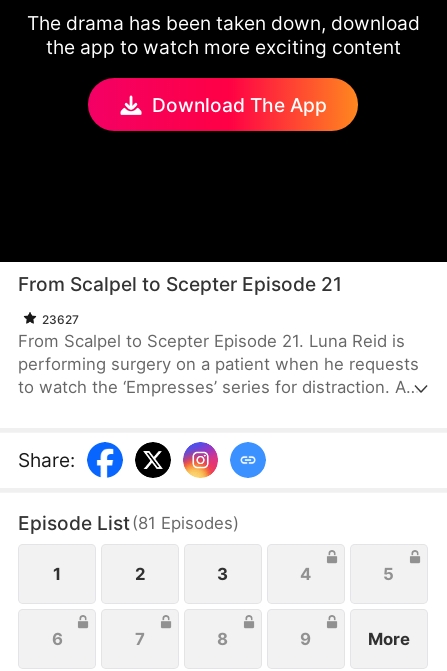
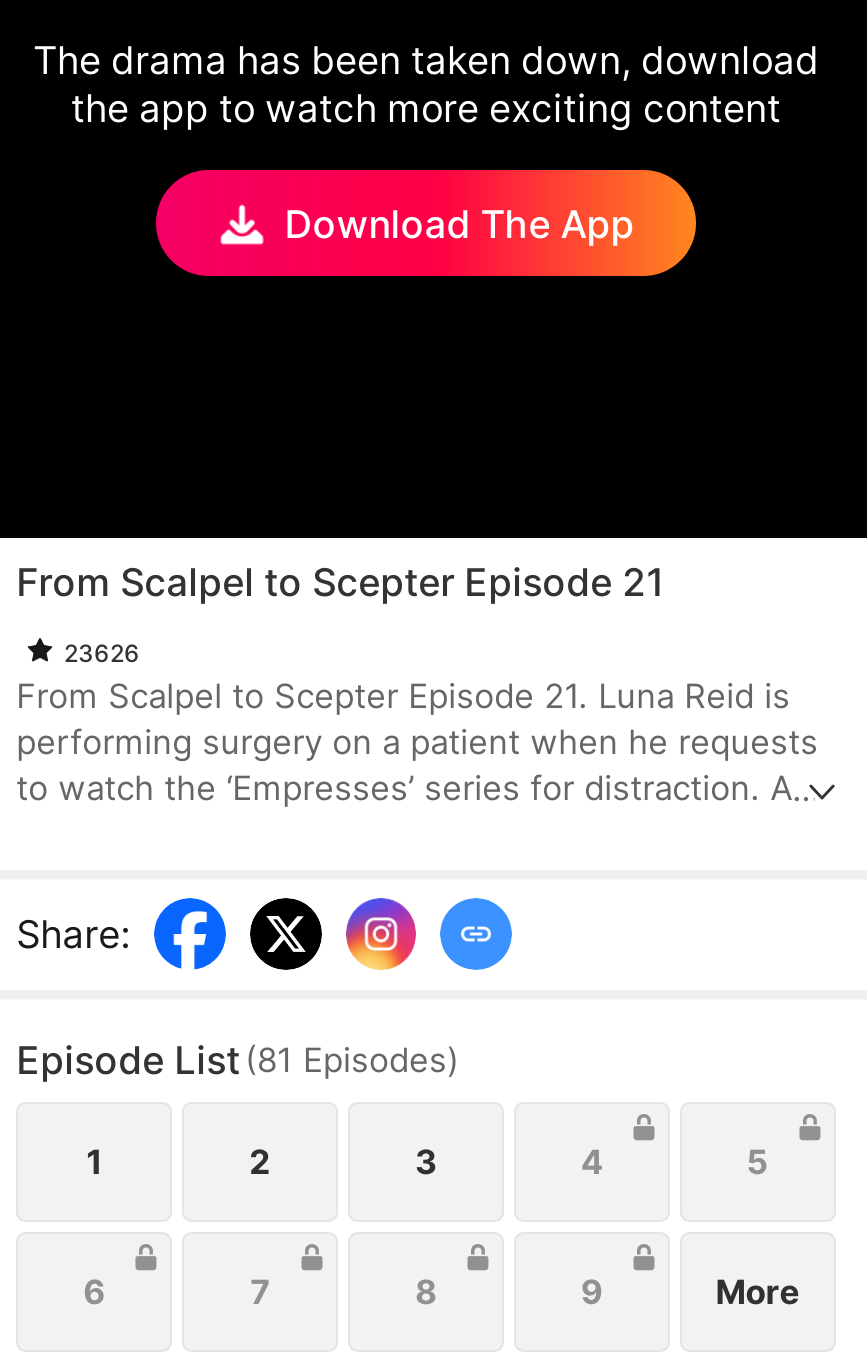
- 23627
+ 23626
